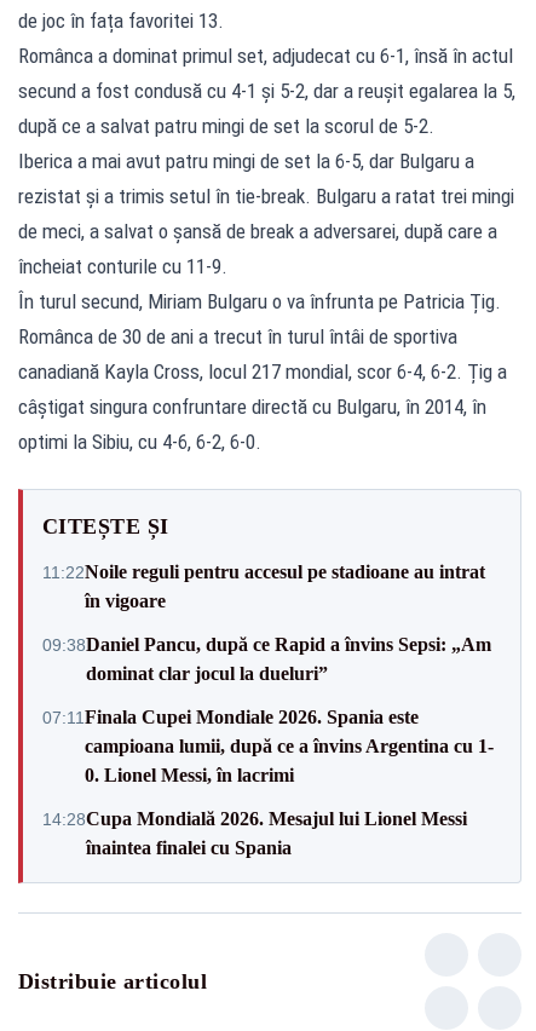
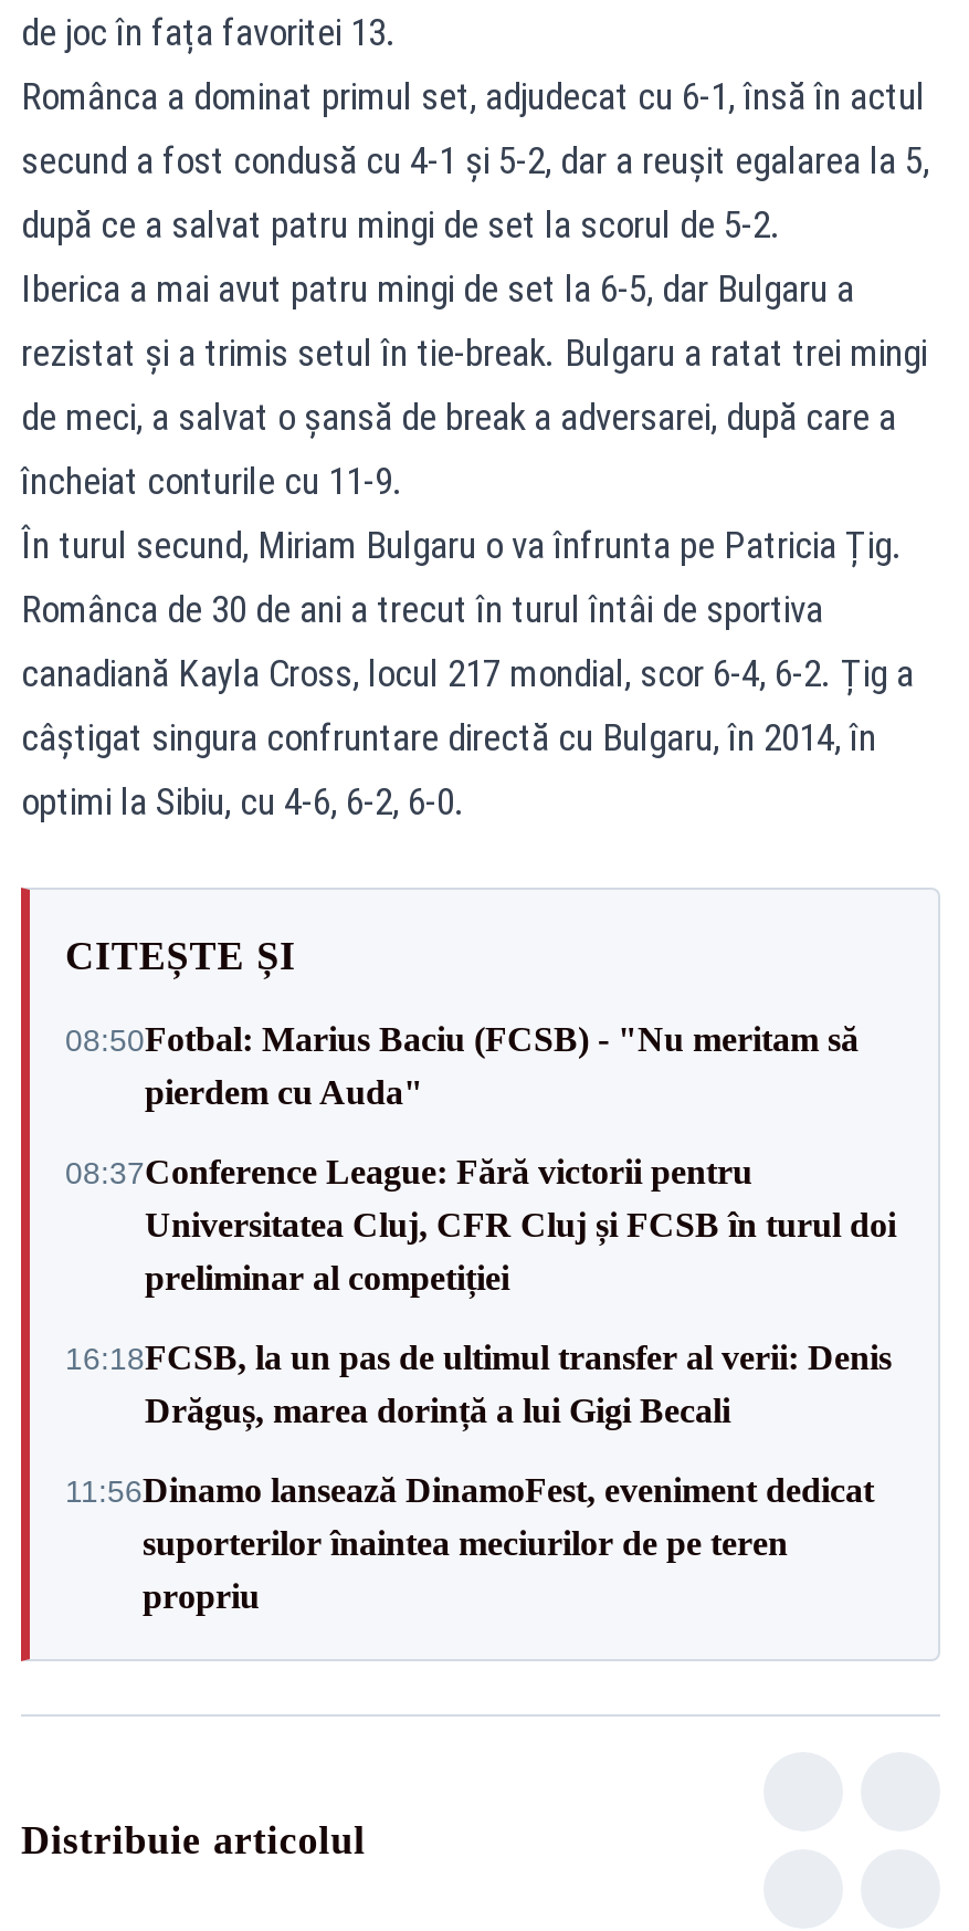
- 11:22Noile reguli pentru accesul pe stadioane au intrat
- în vigoare
+ 08:50Fotbal: Marius Baciu (FCSB) - "Nu meritam să
+ pierdem cu Auda"

- 09:38Daniel Pancu, după ce Rapid a învins Sepsi: „Am
- dominat clar jocul la dueluri”
+ 08:37Conference League: Fără victorii pentru
+ Universitatea Cluj, CFR Cluj și FCSB în turul doi
+ preliminar al competiției

- 07:11 Finala Cupei Mondiale 2026. Spania este
- campioana lumii, după ce a învins Argentina cu 1-
- 0. Lionel Messi, în lacrimi
+ 16:18FCSB, la un pas de ultimul transfer al verii: Denis
+ Drăguș, marea dorință a lui Gigi Becali

- 14:28Cupa Mondială 2026. Mesajul lui Lionel Messi
- înaintea finalei cu Spania
+ 11:56Dinamo lansează DinamoFest, eveniment dedicat
+ suporterilor înaintea meciurilor de pe teren
+ propriu
